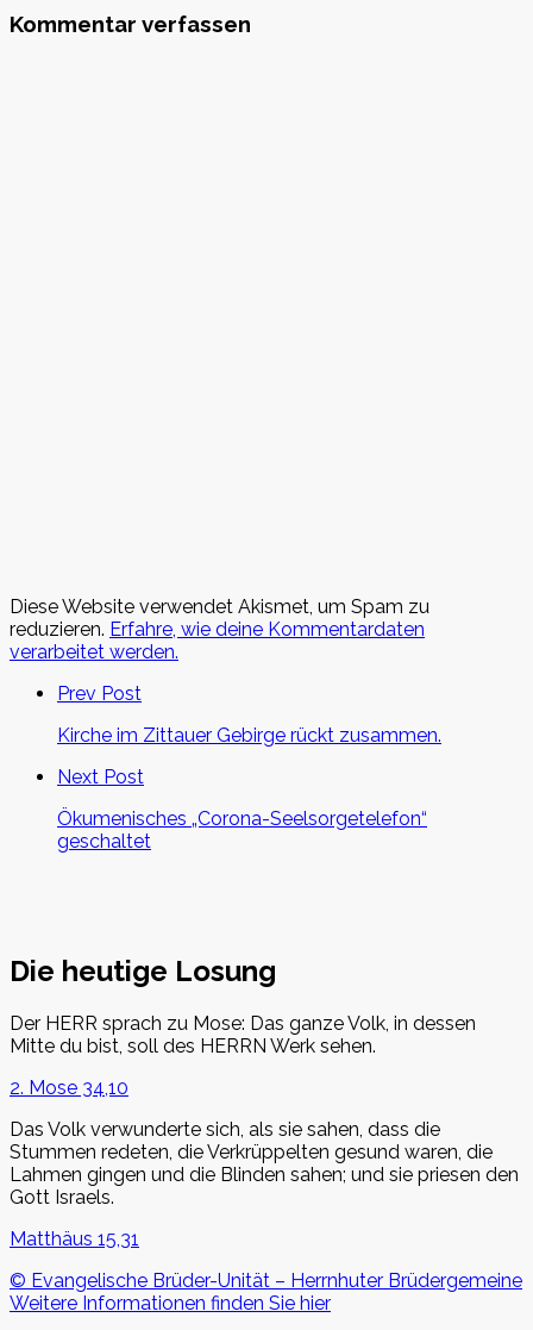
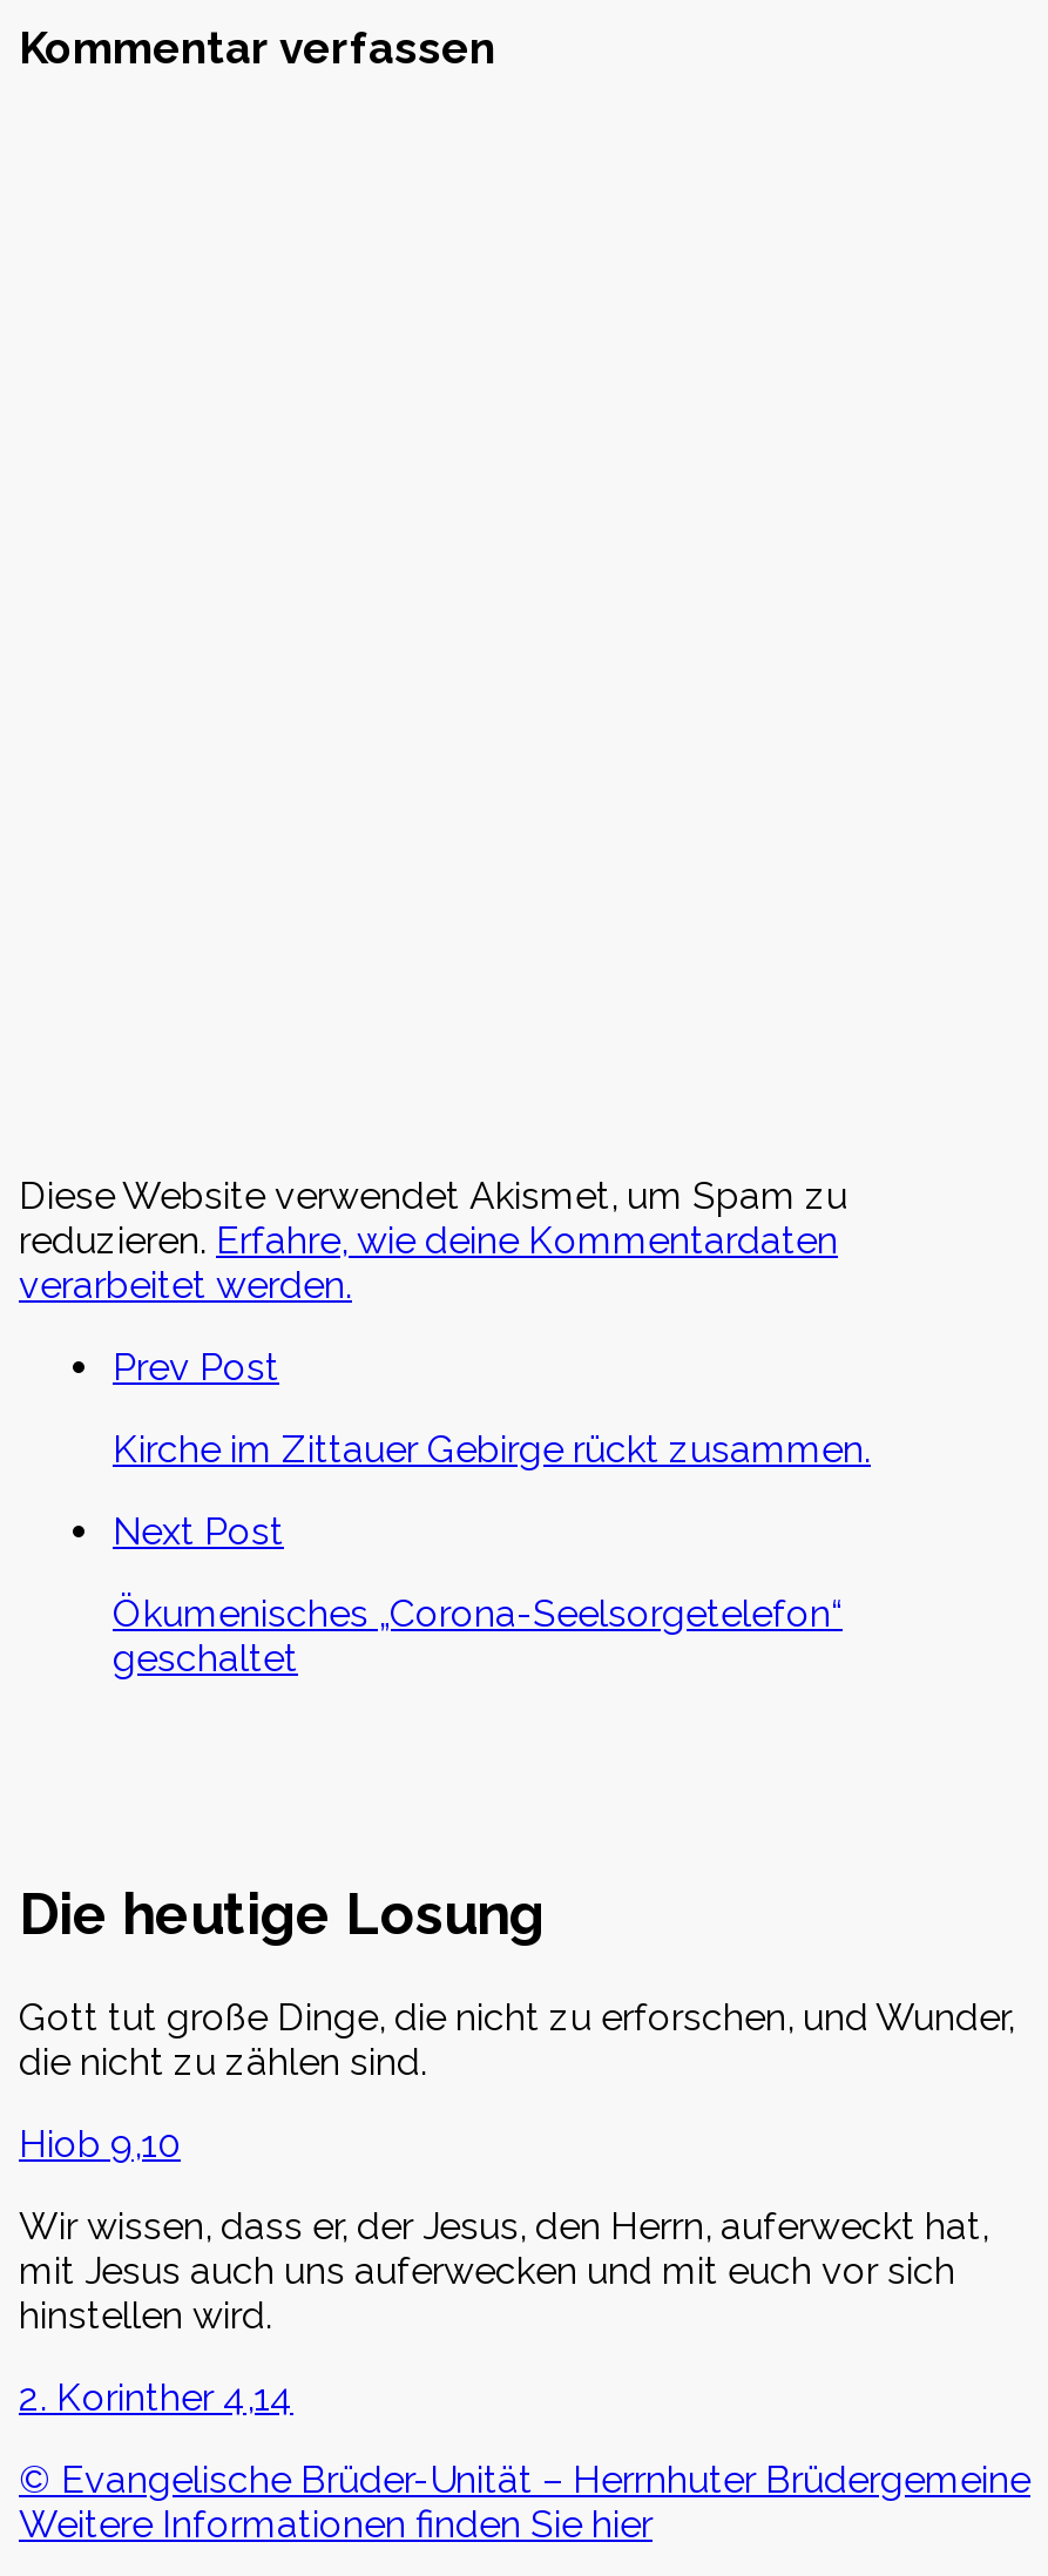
- Der HERR sprach zu Mose: Das ganze Volk, in dessen
- Mitte du bist, soll des HERRN Werk sehen.
+ Gott tut große Dinge, die nicht zu erforschen, und Wunder,
+ die nicht zu zählen sind.

- 2. Mose 34,10
+ Hiob 9,10

- Das Volk verwunderte sich, als sie sahen, dass die
- Stummen redeten, die Verkrüppelten gesund waren, die
- Lahmen gingen und die Blinden sahen; und sie priesen den
- Gott Israels.
+ Wir wissen, dass er, der Jesus, den Herrn, auferweckt hat,
+ mit Jesus auch uns auferwecken und mit euch vor sich
+ hinstellen wird.

- Matthäus 15,31
+ 2. Korinther 4,14
